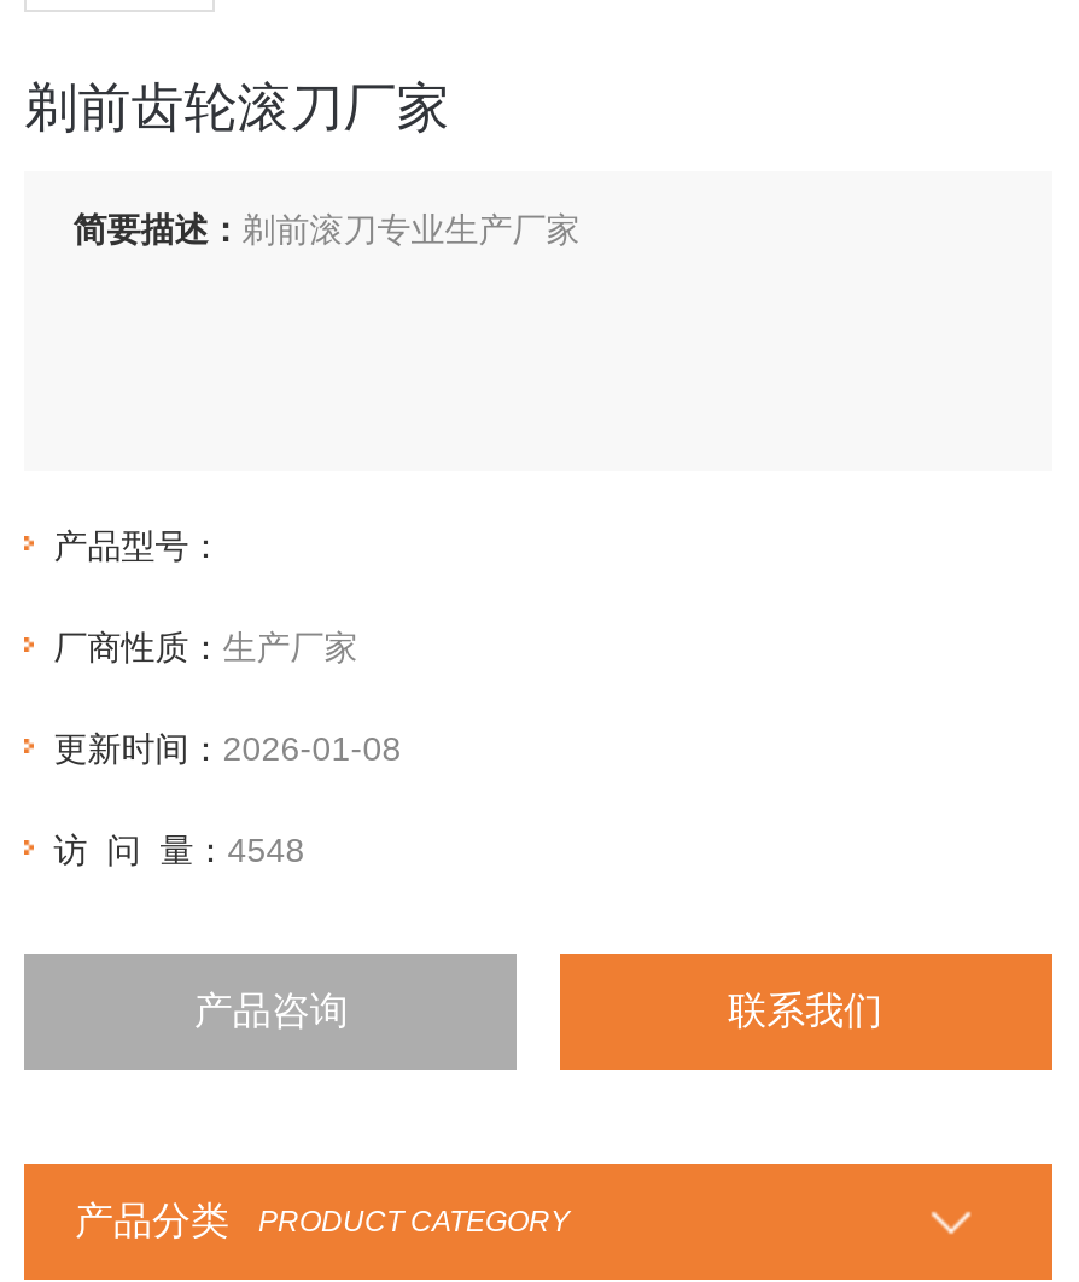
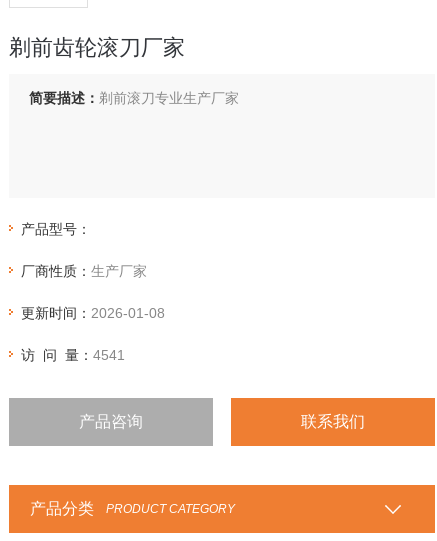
- 访 问 量：4548
+ 访 问 量：4541
